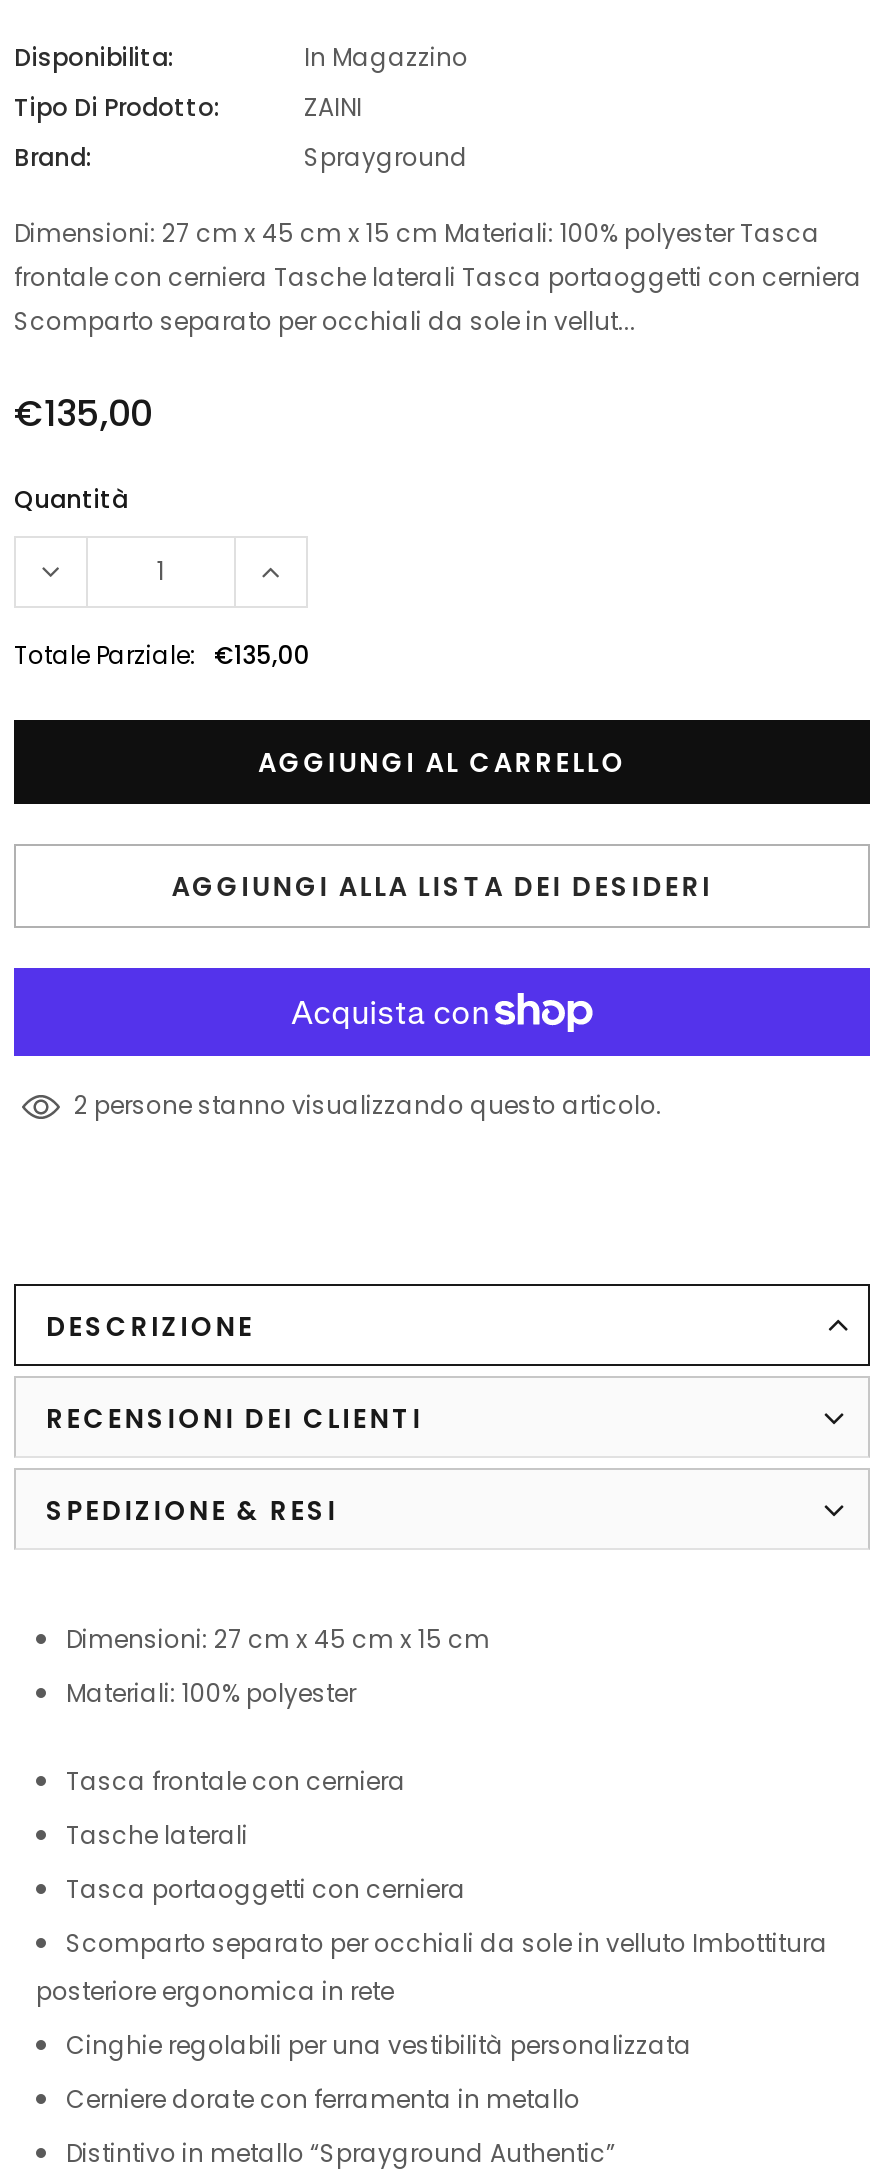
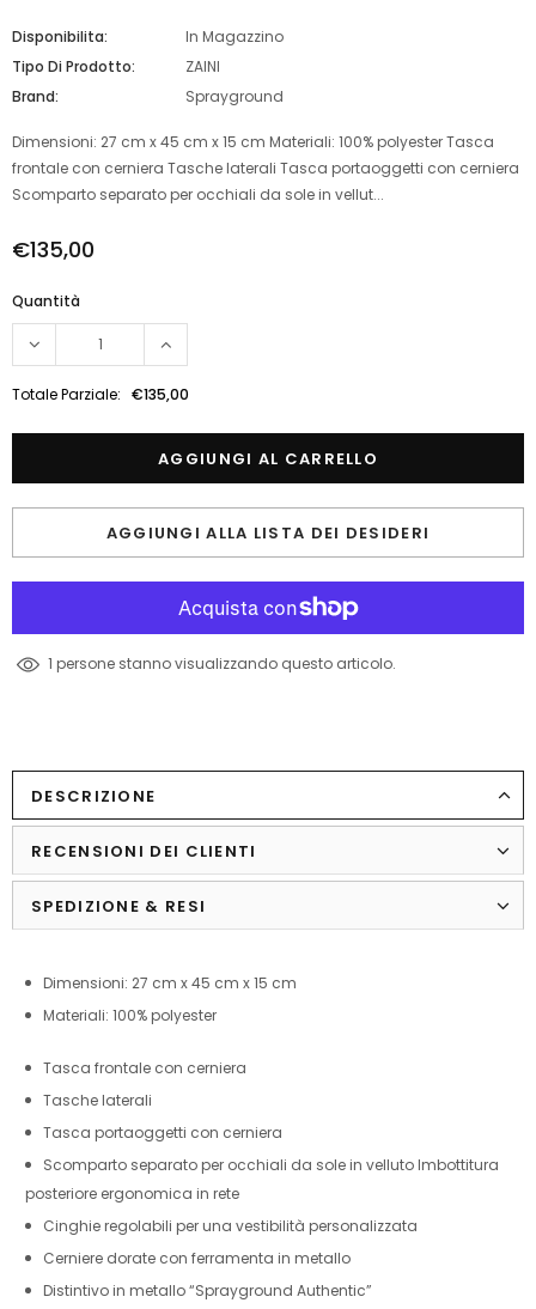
- 2 persone stanno visualizzando questo articolo.
+ 1 persone stanno visualizzando questo articolo.
